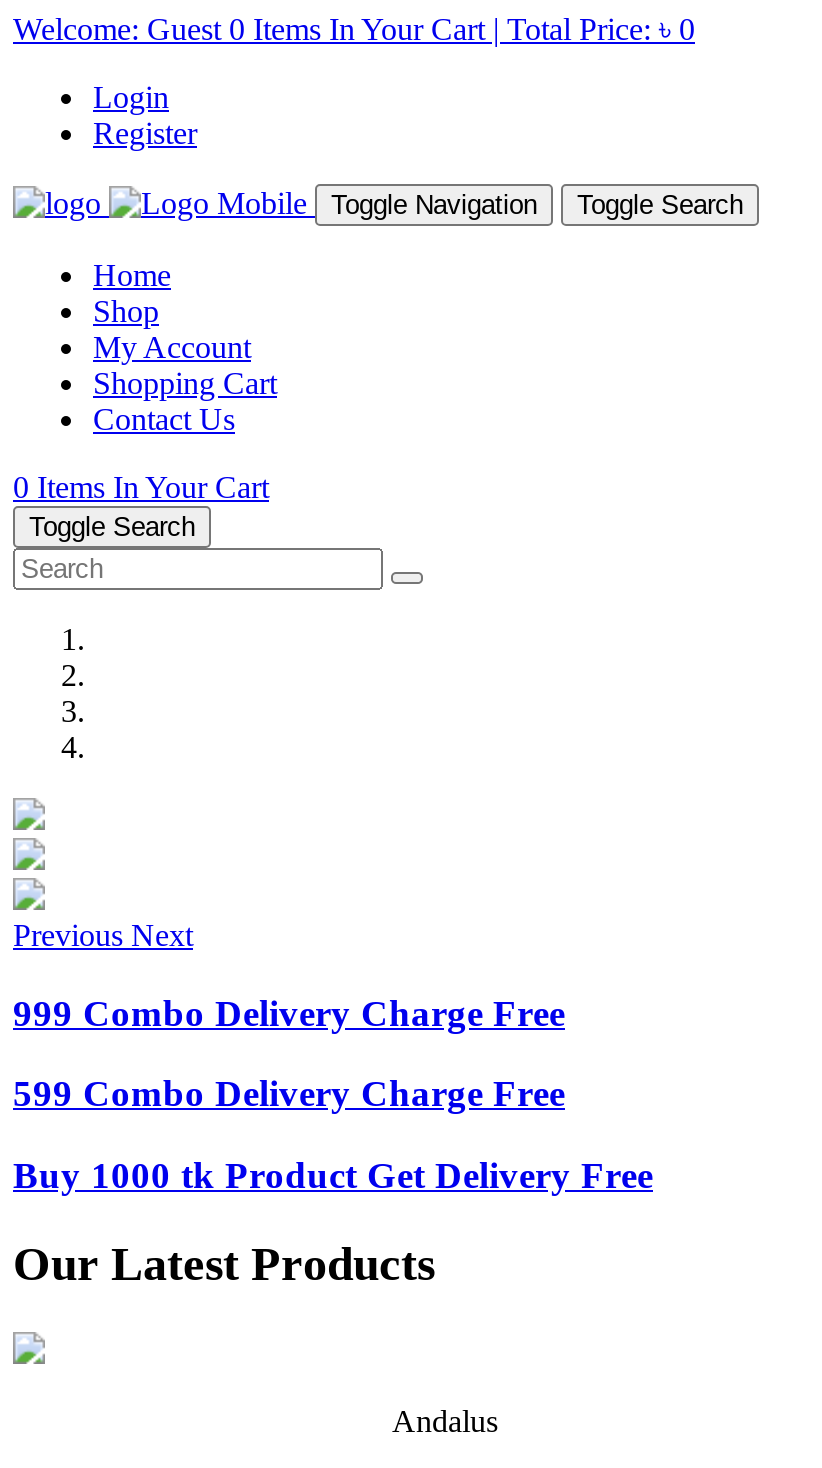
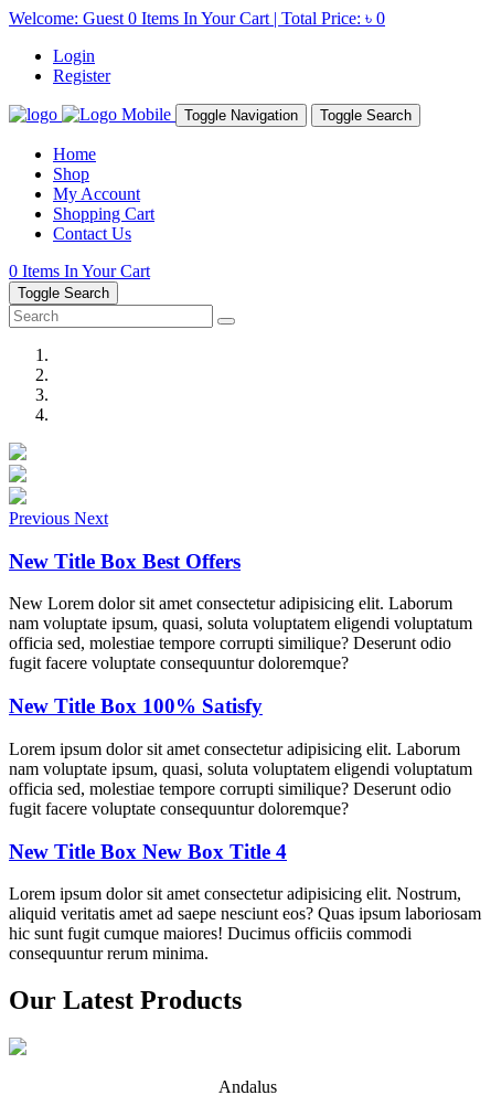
- 999 Combo Delivery Charge Free
- 599 Combo Delivery Charge Free
- Buy 1000 tk Product Get Delivery Free
+ New Title Box Best Offers
+ New Lorem dolor sit amet consectetur adipisicing elit. Laborum
+ nam voluptate ipsum, quasi, soluta voluptatem eligendi voluptatum
+ officia sed, molestiae tempore corrupti similique? Deserunt odio
+ fugit facere voluptate consequuntur doloremque?
+ New Title Box 100% Satisfy
+ Lorem ipsum dolor sit amet consectetur adipisicing elit. Laborum
+ nam voluptate ipsum, quasi, soluta voluptatem eligendi voluptatum
+ officia sed, molestiae tempore corrupti similique? Deserunt odio
+ fugit facere voluptate consequuntur doloremque?
+ New Title Box New Box Title 4
+ Lorem ipsum dolor sit amet consectetur adipisicing elit. Nostrum,
+ aliquid veritatis amet ad saepe nesciunt eos? Quas ipsum laboriosam
+ hic sunt fugit cumque maiores! Ducimus officiis commodi
+ consequuntur rerum minima.
